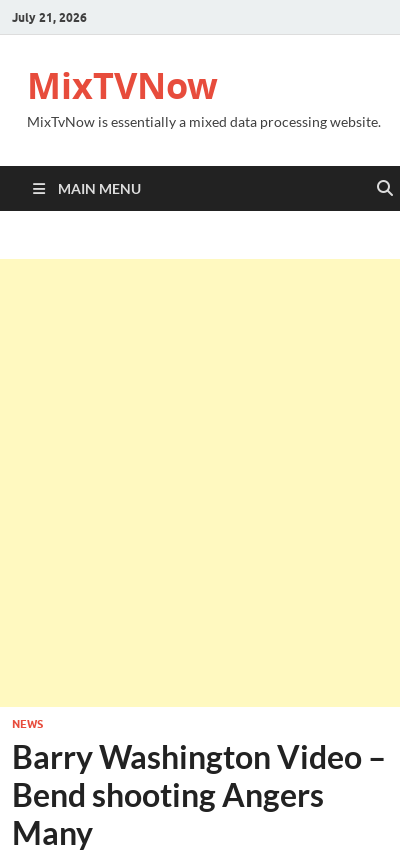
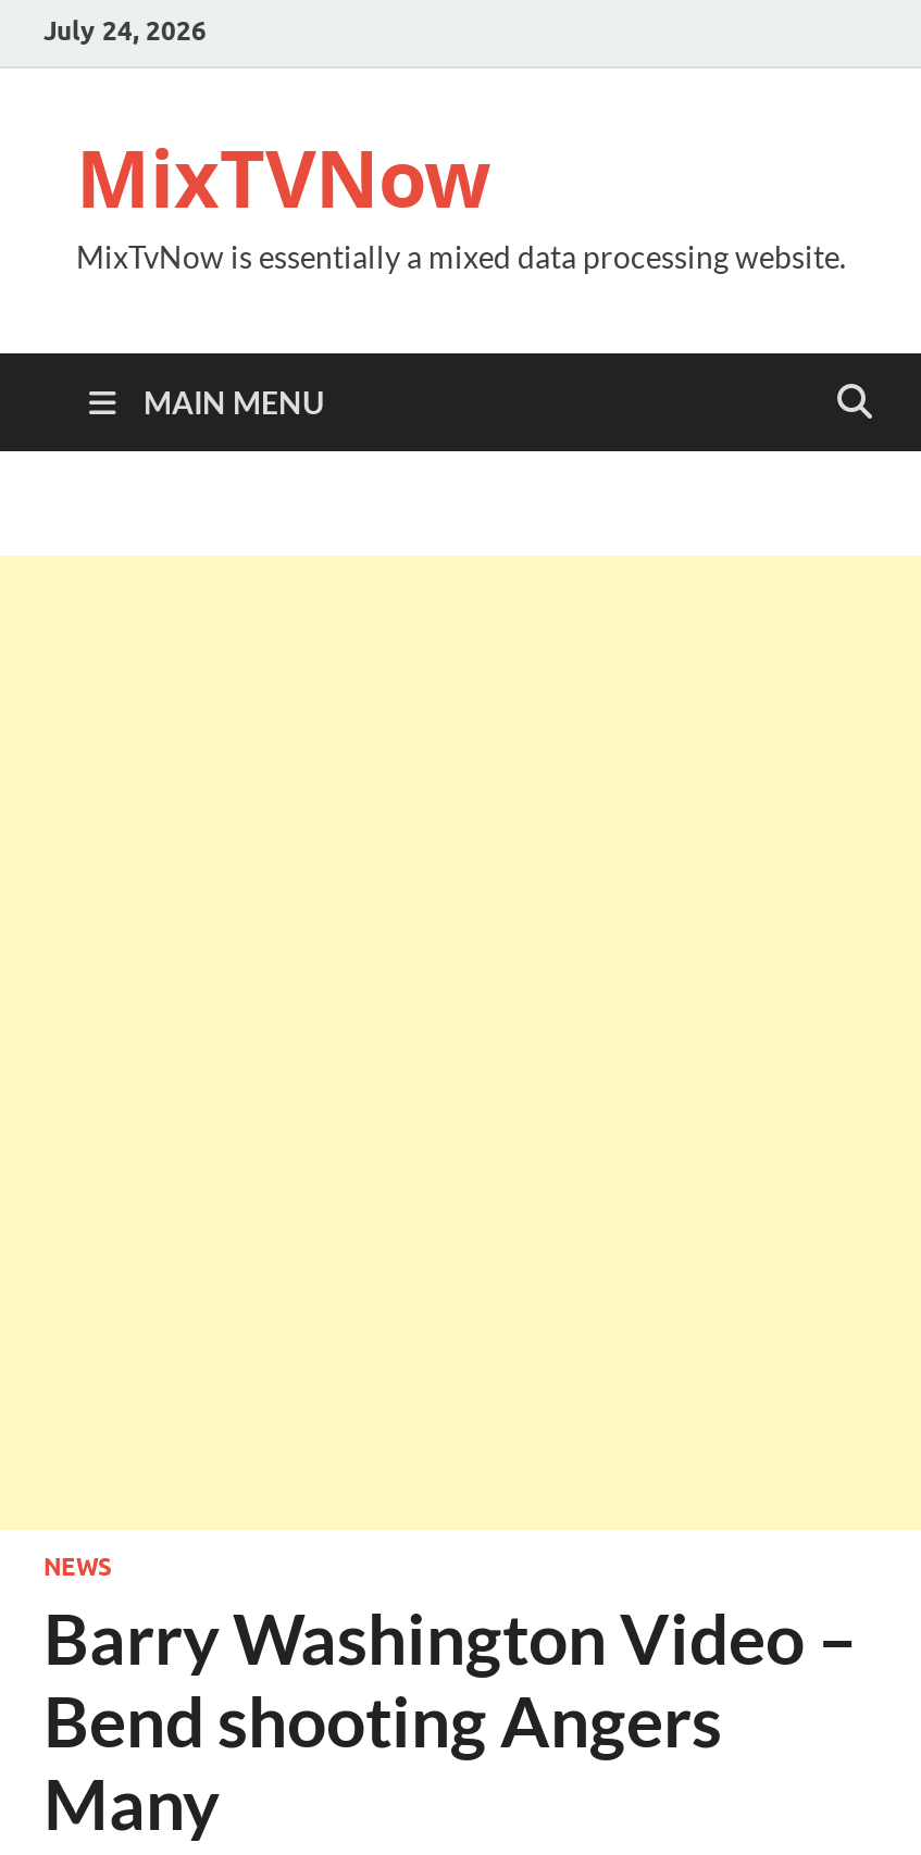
- July 21, 2026
+ July 24, 2026
